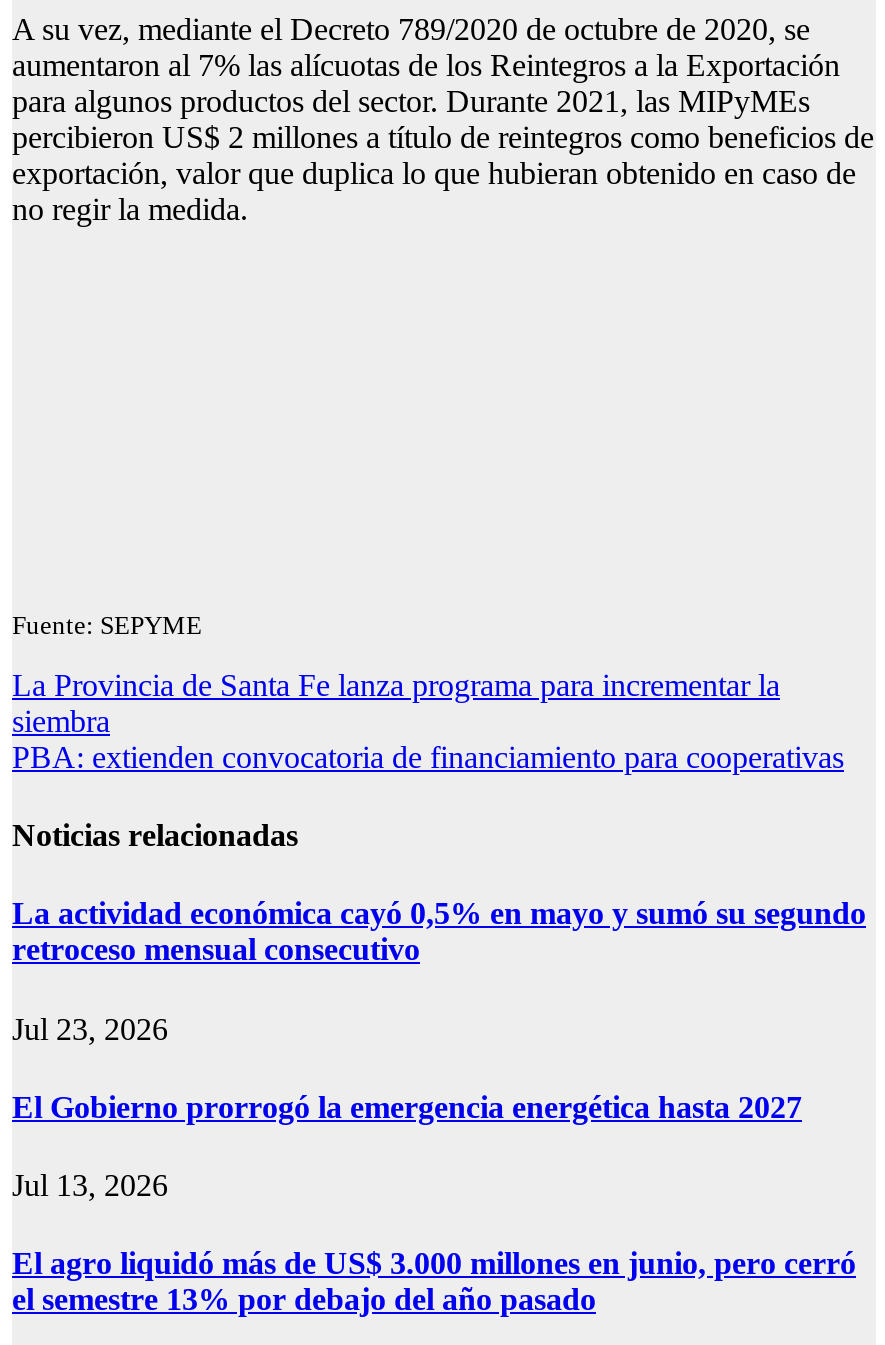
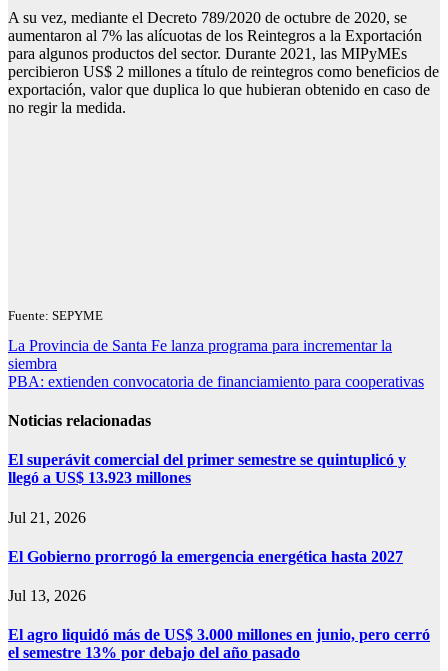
- La actividad económica cayó 0,5% en mayo y sumó su segundo
- retroceso mensual consecutivo
+ El superávit comercial del primer semestre se quintuplicó y
+ llegó a US$ 13.923 millones

- Jul 23, 2026
+ Jul 21, 2026
